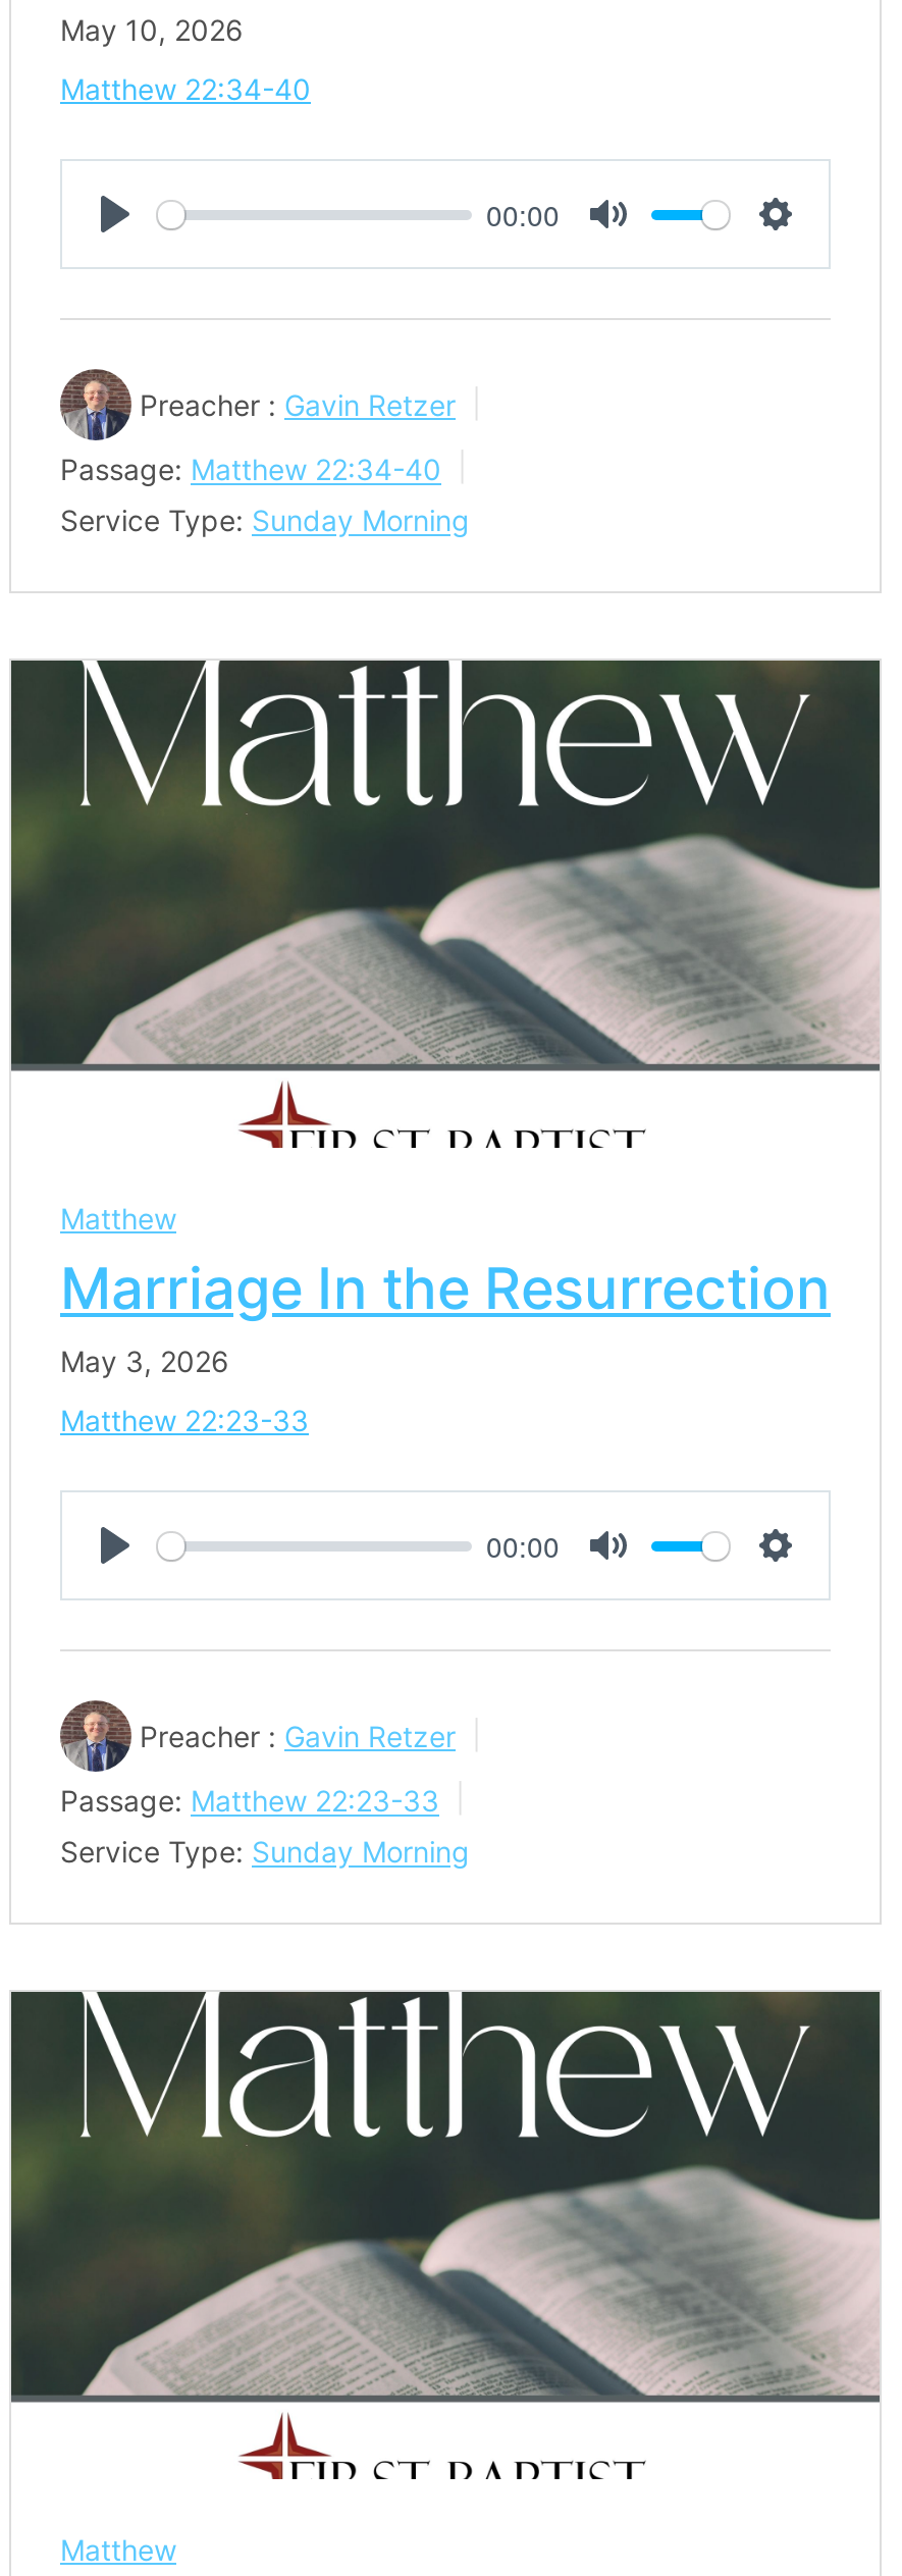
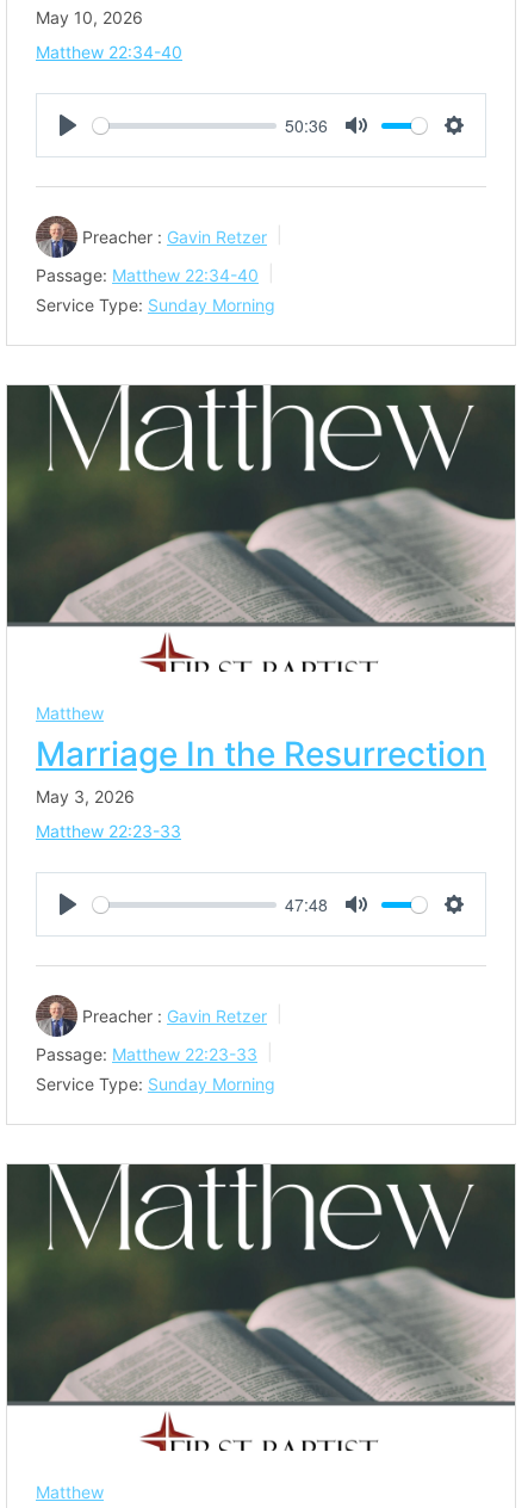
- 00:00
+ 50:36

- 00:00
+ 47:48
